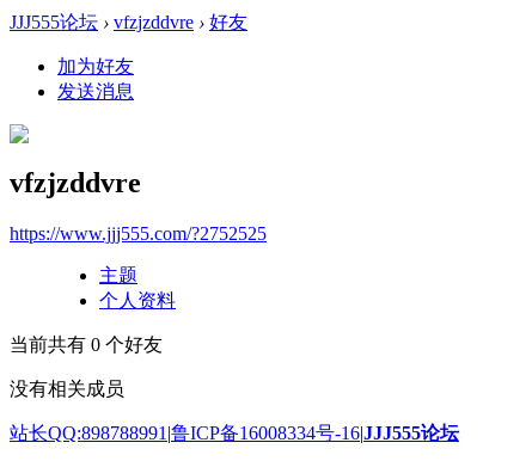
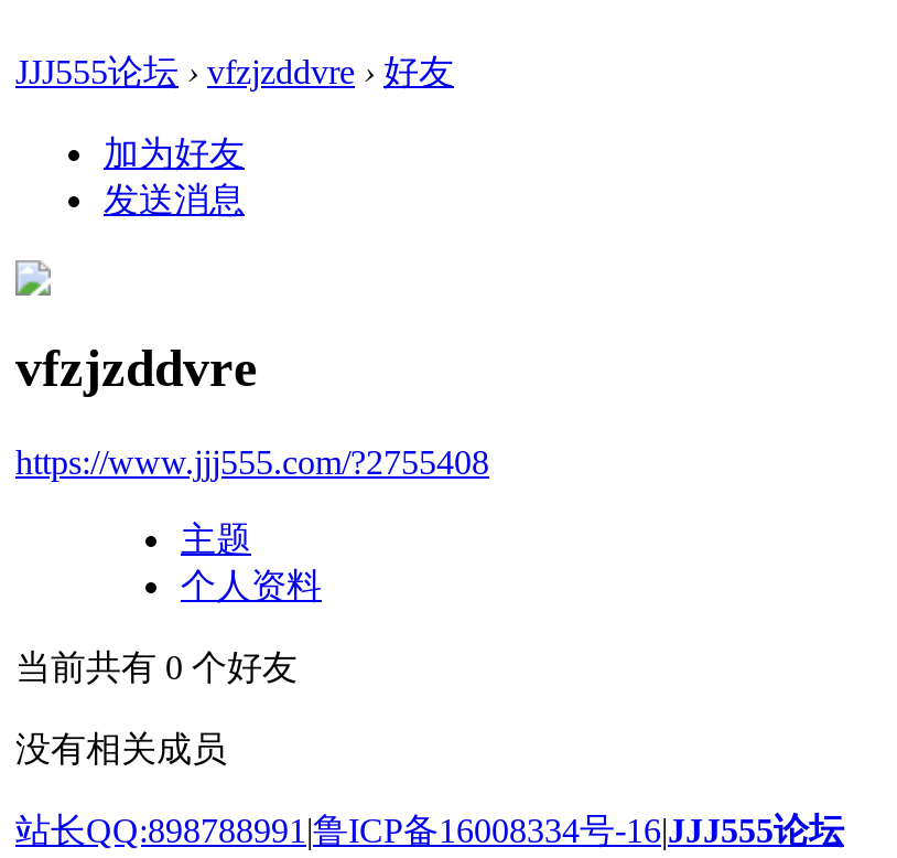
- https://www.jjj555.com/?2752525
+ https://www.jjj555.com/?2755408
